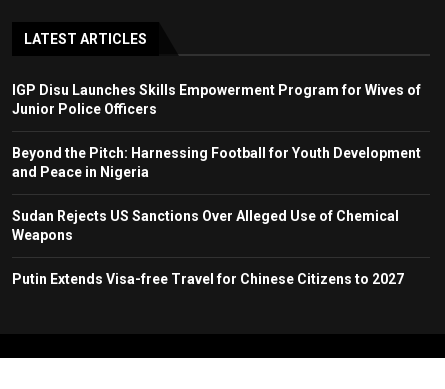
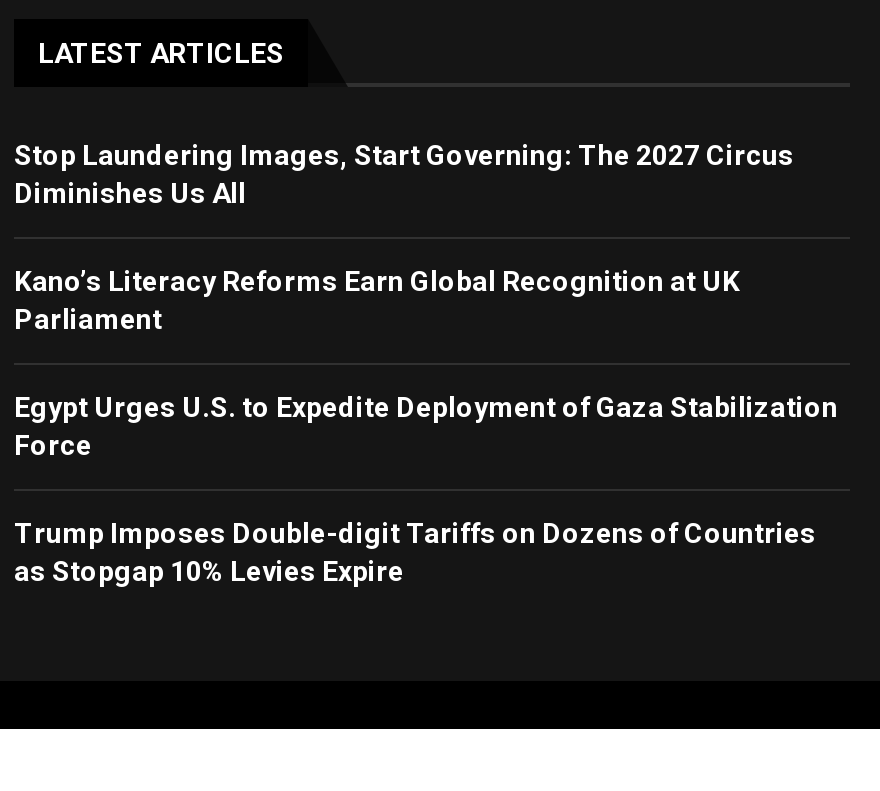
- IGP Disu Launches Skills Empowerment Program for Wives of
- Junior Police Officers
+ Stop Laundering Images, Start Governing: The 2027 Circus
+ Diminishes Us All

- Beyond the Pitch: Harnessing Football for Youth Development
- and Peace in Nigeria
+ Kano’s Literacy Reforms Earn Global Recognition at UK
+ Parliament

- Sudan Rejects US Sanctions Over Alleged Use of Chemical
- Weapons
+ Egypt Urges U.S. to Expedite Deployment of Gaza Stabilization
+ Force

- Putin Extends Visa-free Travel for Chinese Citizens to 2027
+ Trump Imposes Double-digit Tariffs on Dozens of Countries
+ as Stopgap 10% Levies Expire
